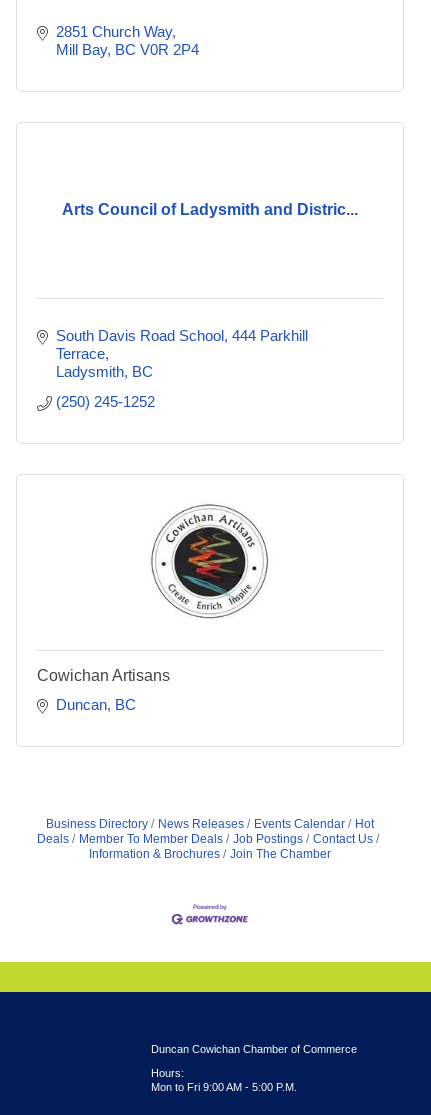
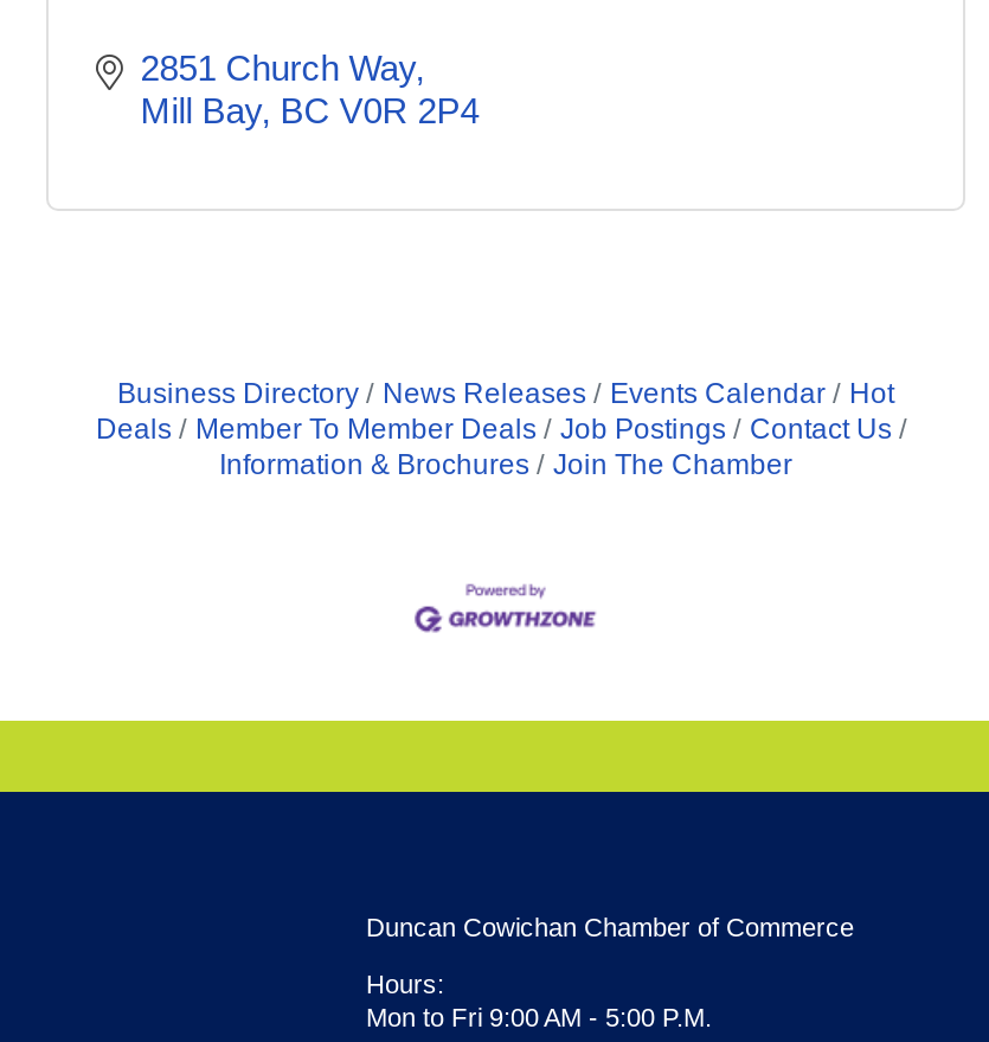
- Arts Council of Ladysmith and Distric...

- South Davis Road School 444 Parkhill
- Terrace
- Ladysmith BC
- (250) 245-1252

- [image]

- Cowichan Artisans
- Duncan BC
